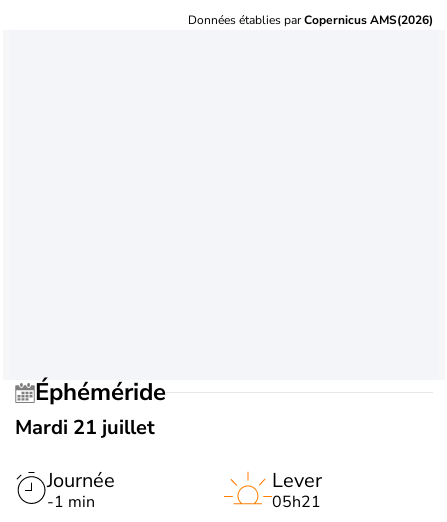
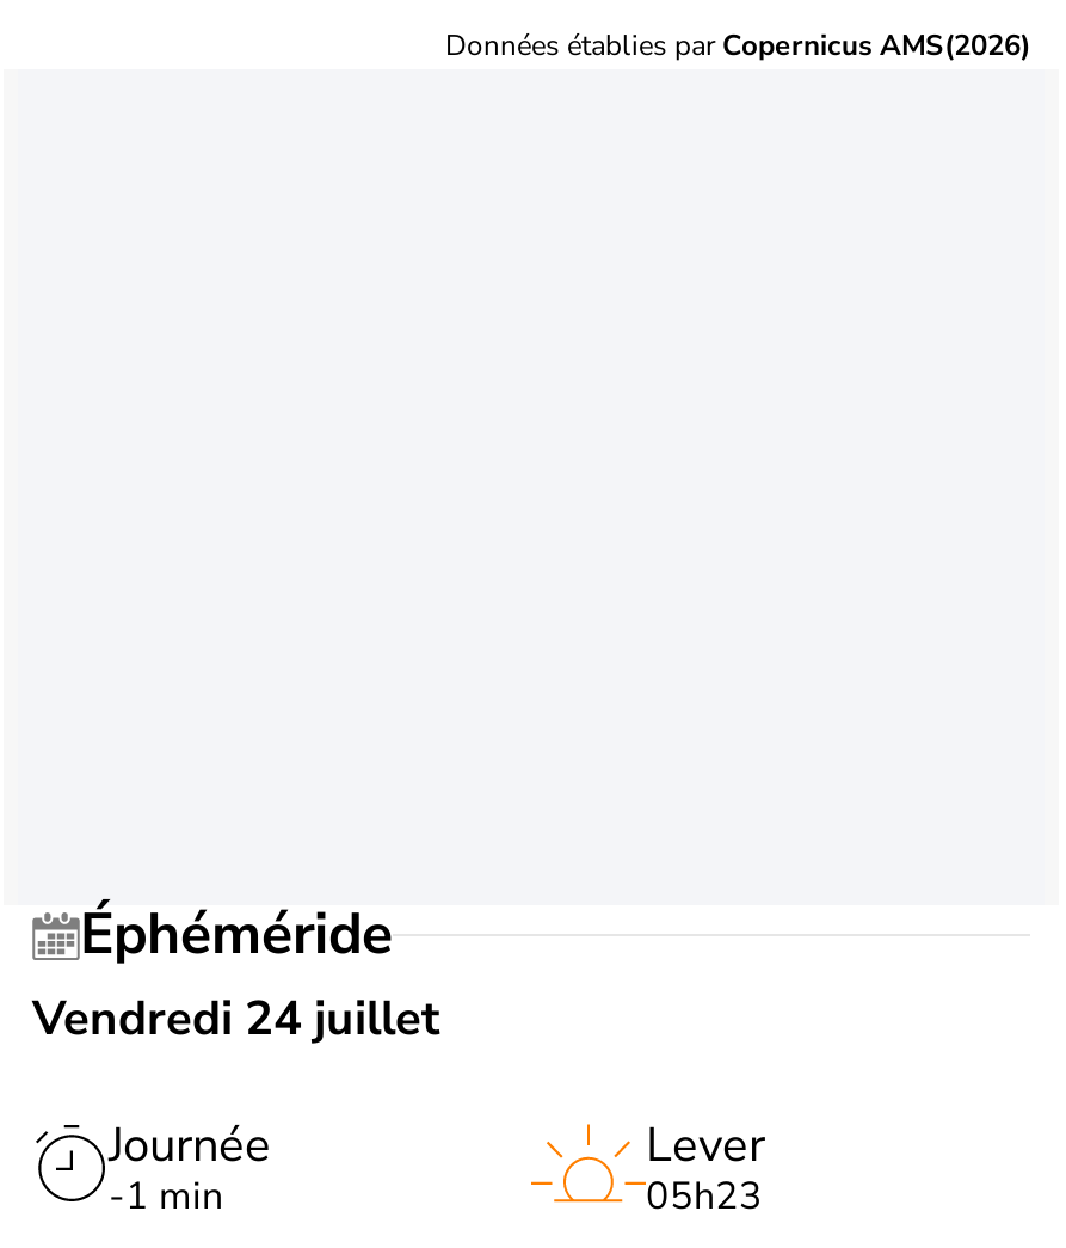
- Mardi 21 juillet
+ Vendredi 24 juillet

- 05h21
+ 05h23
